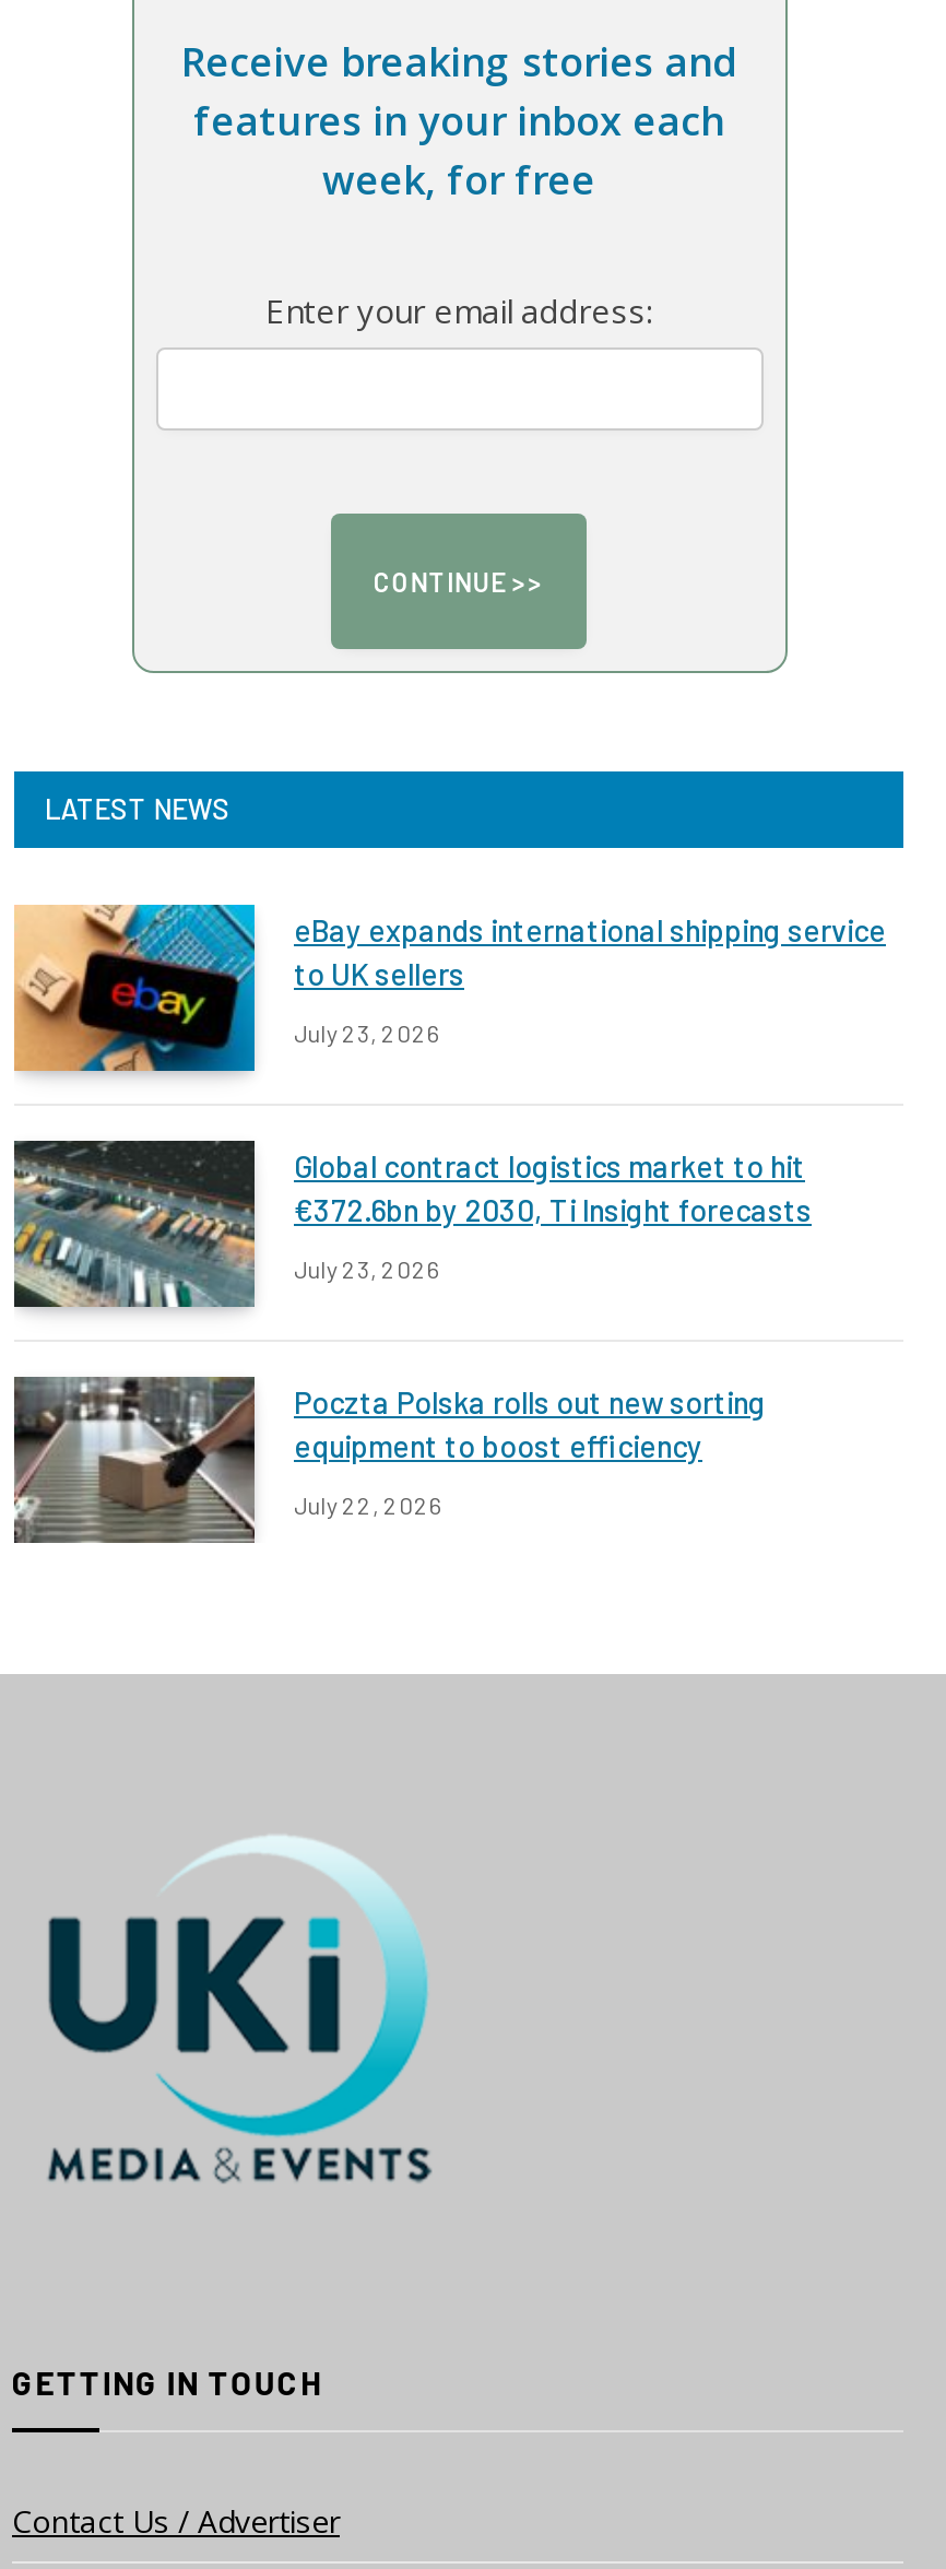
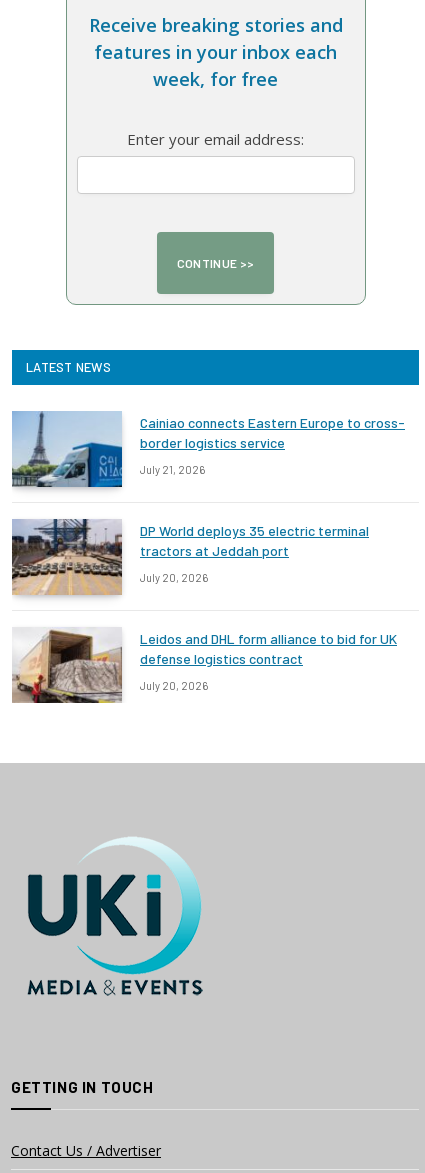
- [image]
- eBay expands international shipping service
- to UK sellers
+ [image]
+ Cainiao connects Eastern Europe to cross-
+ border logistics service

- July 23, 2026
+ July 21, 2026

- [image]
- Global contract logistics market to hit
- €372.6bn by 2030, Ti Insight forecasts
+ [image]
+ DP World deploys 35 electric terminal
+ tractors at Jeddah port

- July 23, 2026
+ July 20, 2026

- [image]
- Poczta Polska rolls out new sorting
- equipment to boost efficiency
+ [image]
+ Leidos and DHL form alliance to bid for UK
+ defense logistics contract

- July 22, 2026
+ July 20, 2026
